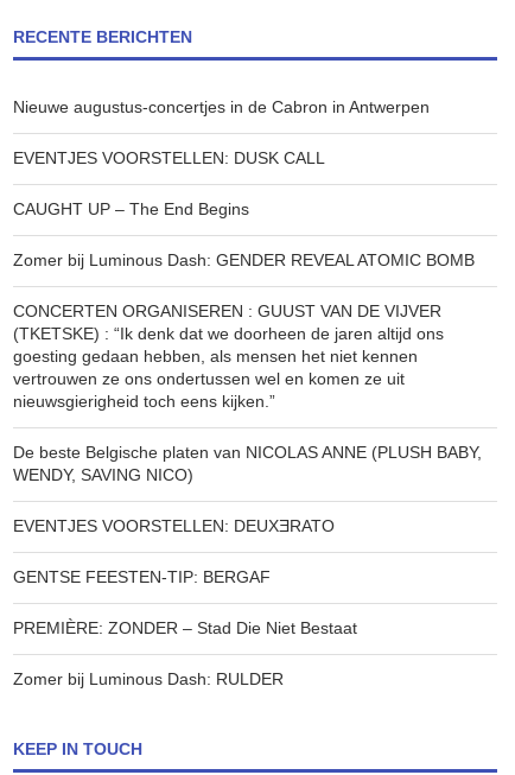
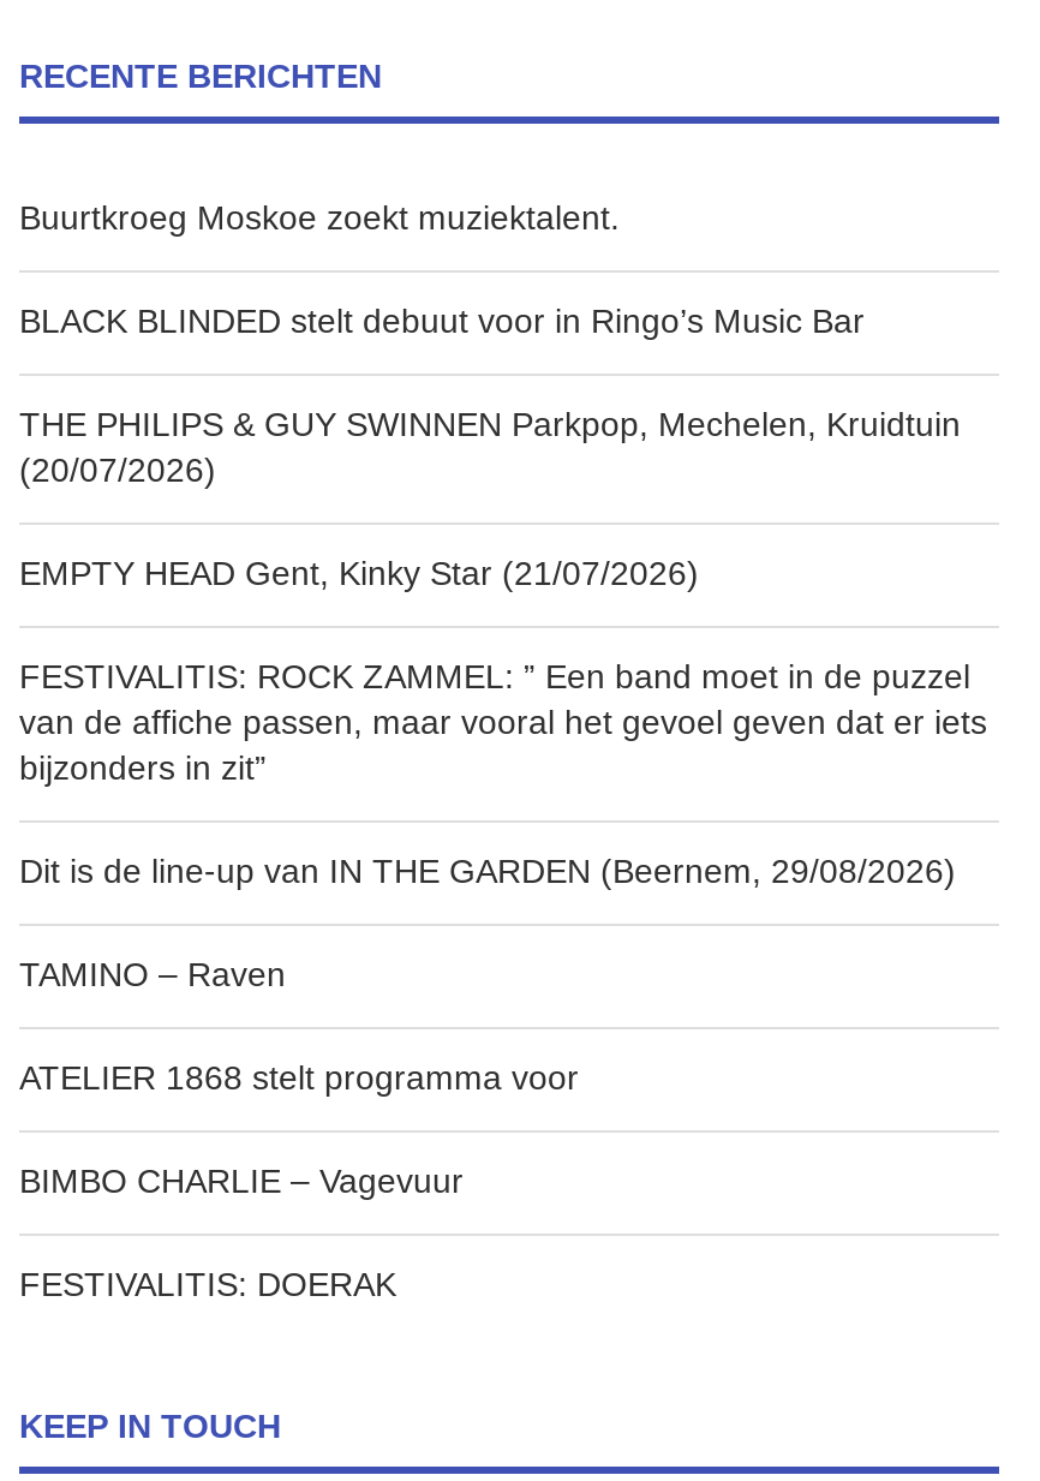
- Nieuwe augustus-concertjes in de Cabron in Antwerpen
+ Buurtkroeg Moskoe zoekt muziektalent.

- EVENTJES VOORSTELLEN: DUSK CALL
+ BLACK BLINDED stelt debuut voor in Ringo’s Music Bar

- CAUGHT UP – The End Begins
+ THE PHILIPS & GUY SWINNEN Parkpop, Mechelen, Kruidtuin
+ (20/07/2026)

- Zomer bij Luminous Dash: GENDER REVEAL ATOMIC BOMB
+ EMPTY HEAD Gent, Kinky Star (21/07/2026)

- CONCERTEN ORGANISEREN : GUUST VAN DE VIJVER
- (TKETSKE) : “Ik denk dat we doorheen de jaren altijd ons
- goesting gedaan hebben, als mensen het niet kennen
- vertrouwen ze ons ondertussen wel en komen ze uit
- nieuwsgierigheid toch eens kijken.”
+ FESTIVALITIS: ROCK ZAMMEL: ” Een band moet in de puzzel
+ van de affiche passen, maar vooral het gevoel geven dat er iets
+ bijzonders in zit”

- De beste Belgische platen van NICOLAS ANNE (PLUSH BABY,
- WENDY, SAVING NICO)
+ Dit is de line-up van IN THE GARDEN (Beernem, 29/08/2026)

- EVENTJES VOORSTELLEN: DEUXƎRATO
+ TAMINO – Raven

- GENTSE FEESTEN-TIP: BERGAF
+ ATELIER 1868 stelt programma voor

- PREMIÈRE: ZONDER – Stad Die Niet Bestaat
+ BIMBO CHARLIE – Vagevuur

- Zomer bij Luminous Dash: RULDER
+ FESTIVALITIS: DOERAK
